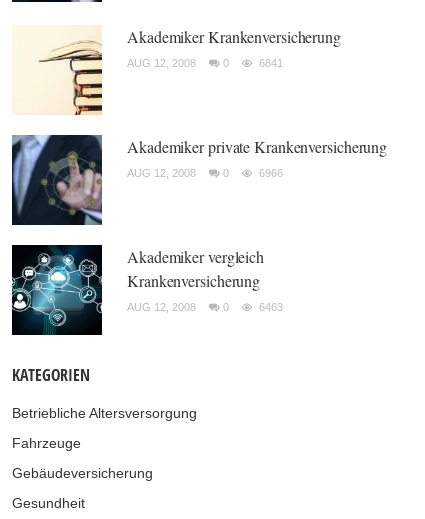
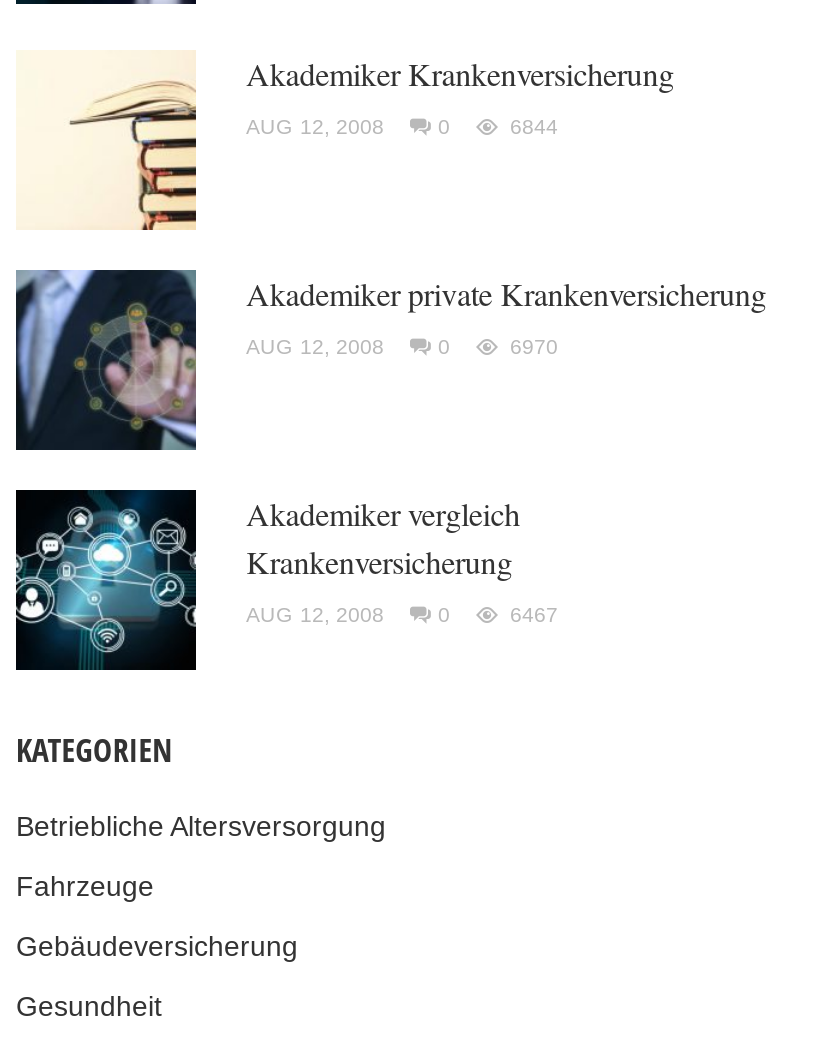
- 6841
+ 6844

- 6966
+ 6970

- 6463
+ 6467
